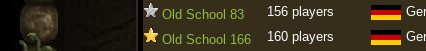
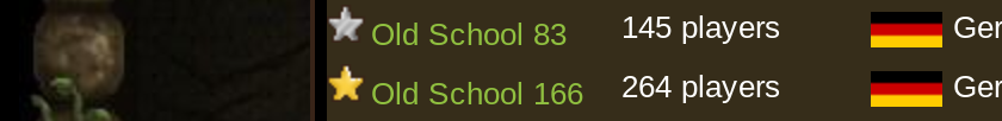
- Old School 83 156 players
+ Old School 83 145 players

- Old School 166 160 players
+ Old School 166 264 players
